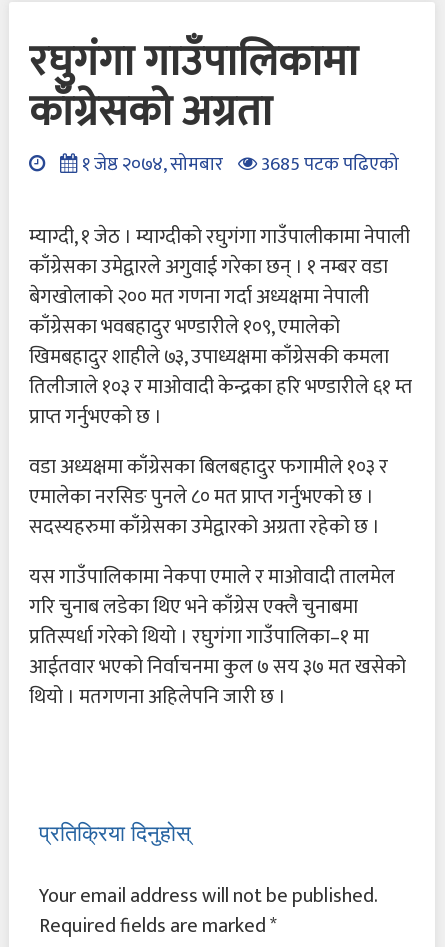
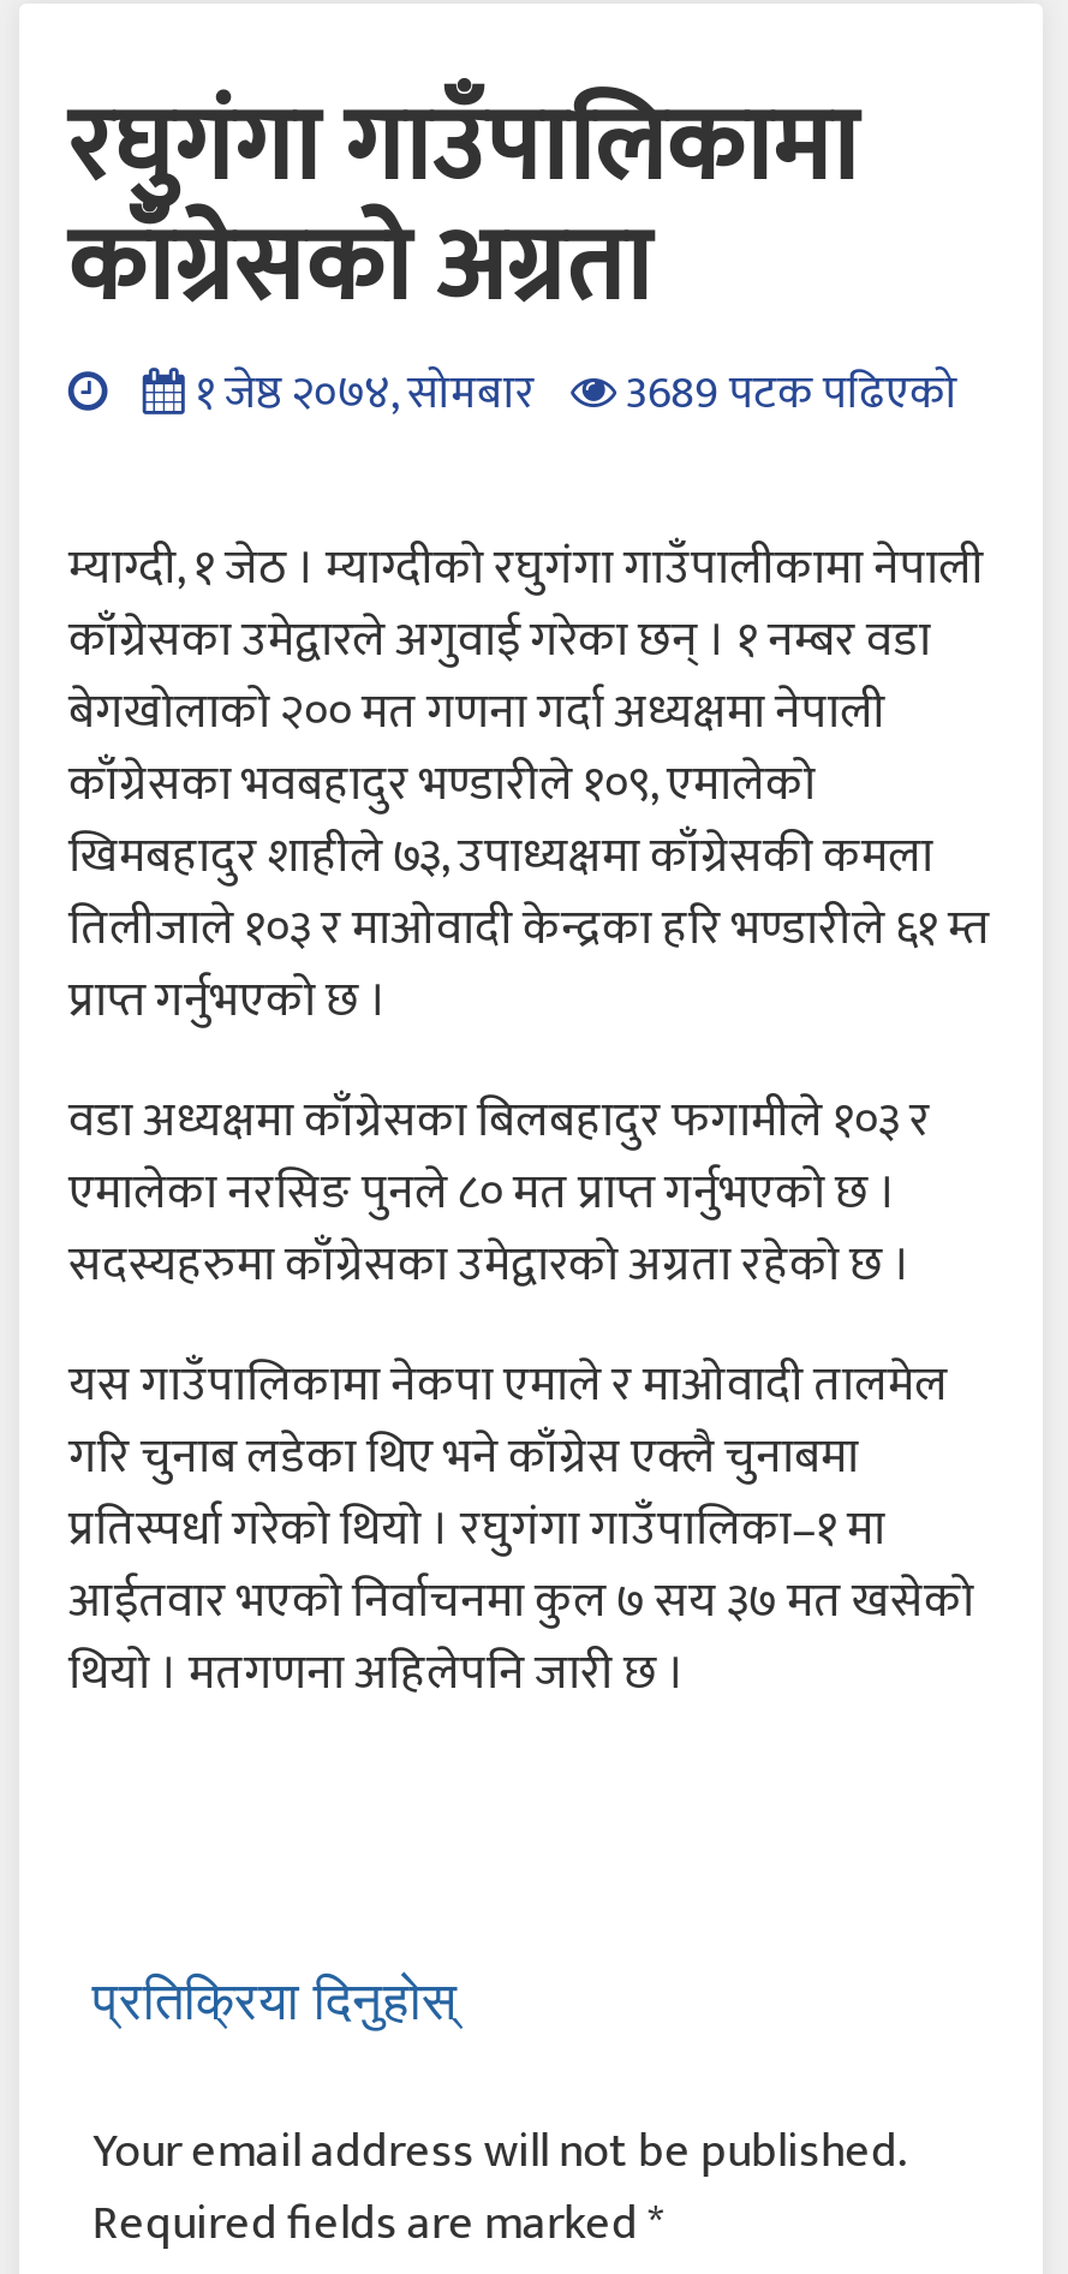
- १ जेष्ठ २०७४, सोमबार 3685 पटक पढिएको
+ १ जेष्ठ २०७४, सोमबार 3689 पटक पढिएको
